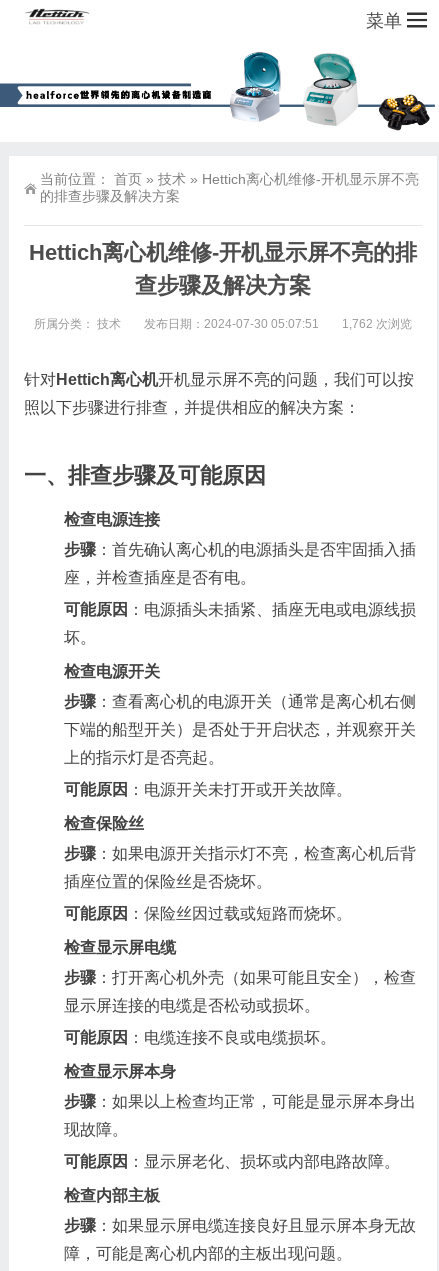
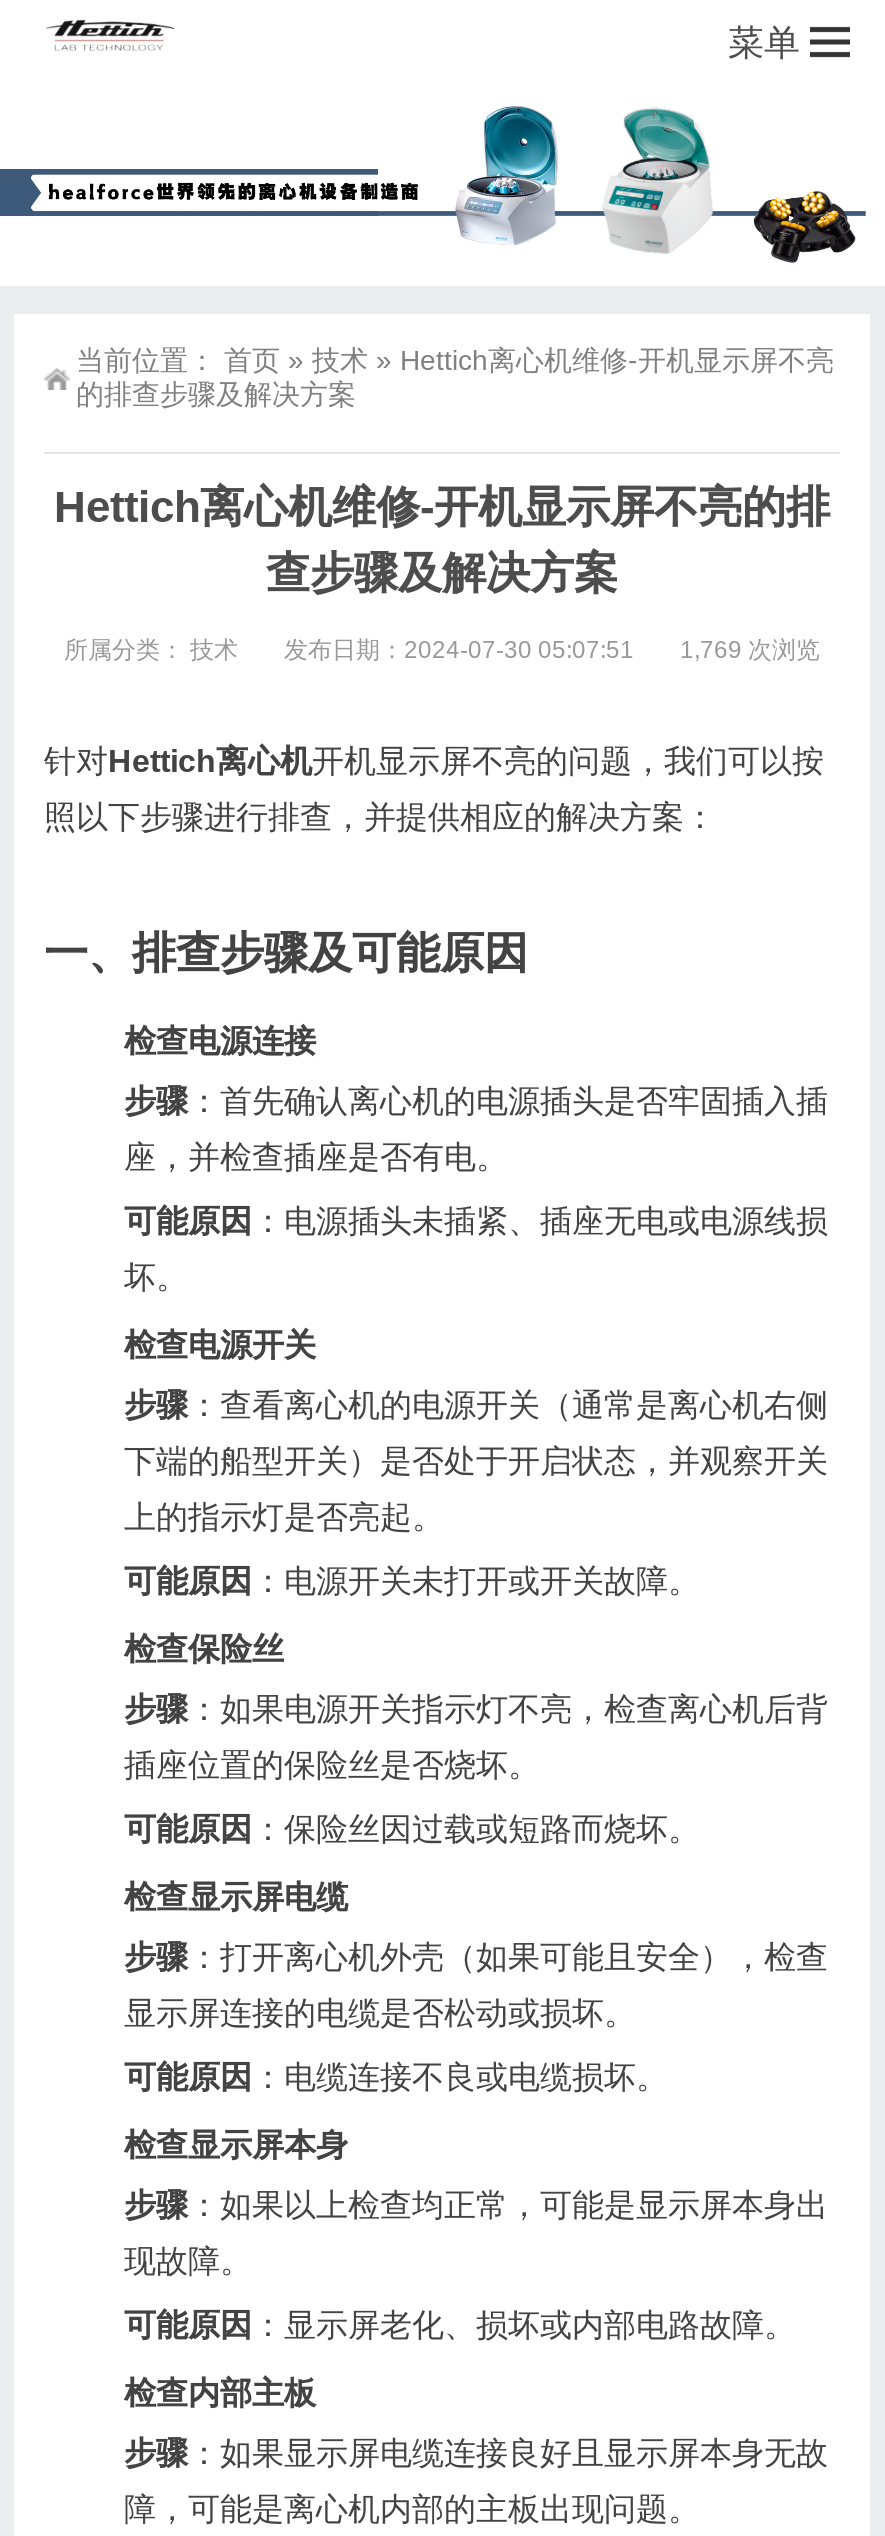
- 所属分类： 技术 发布日期：2024-07-30 05:07:51 1,762 次浏览
+ 所属分类： 技术 发布日期：2024-07-30 05:07:51 1,769 次浏览
